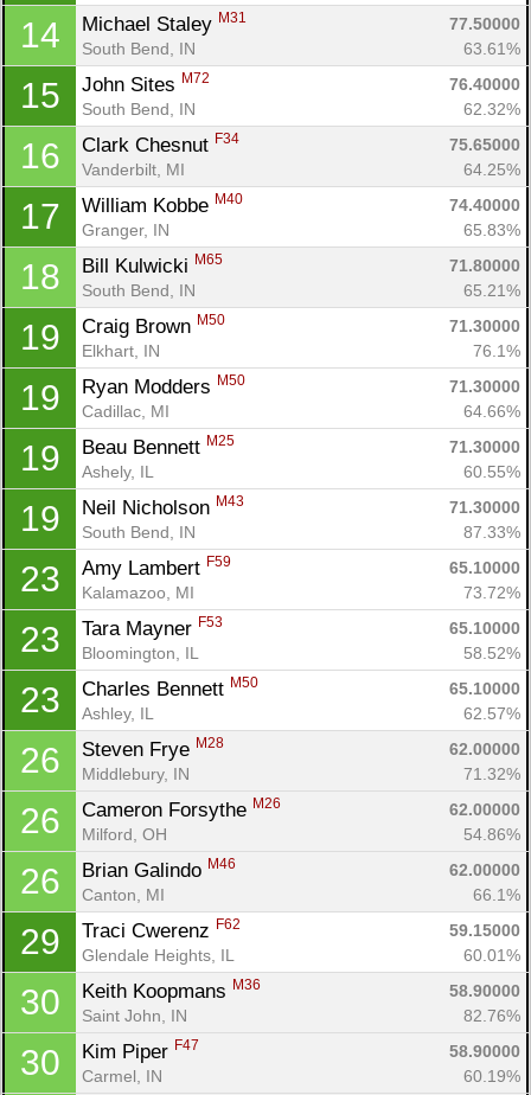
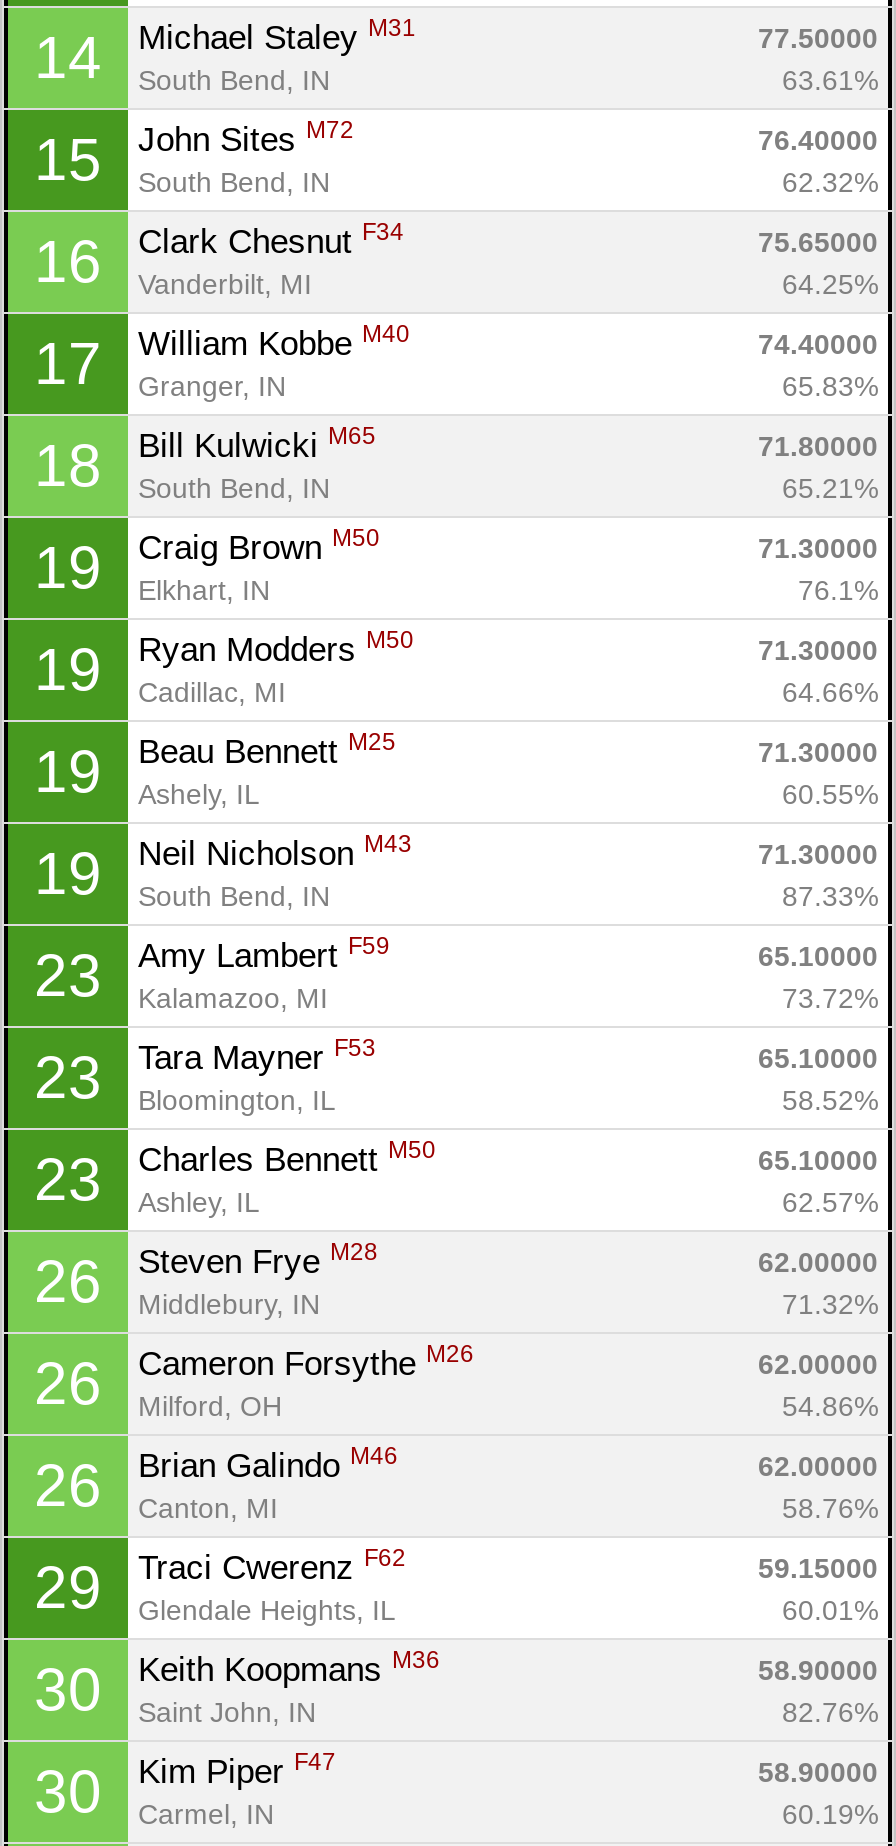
- 66.1%
+ 58.76%
